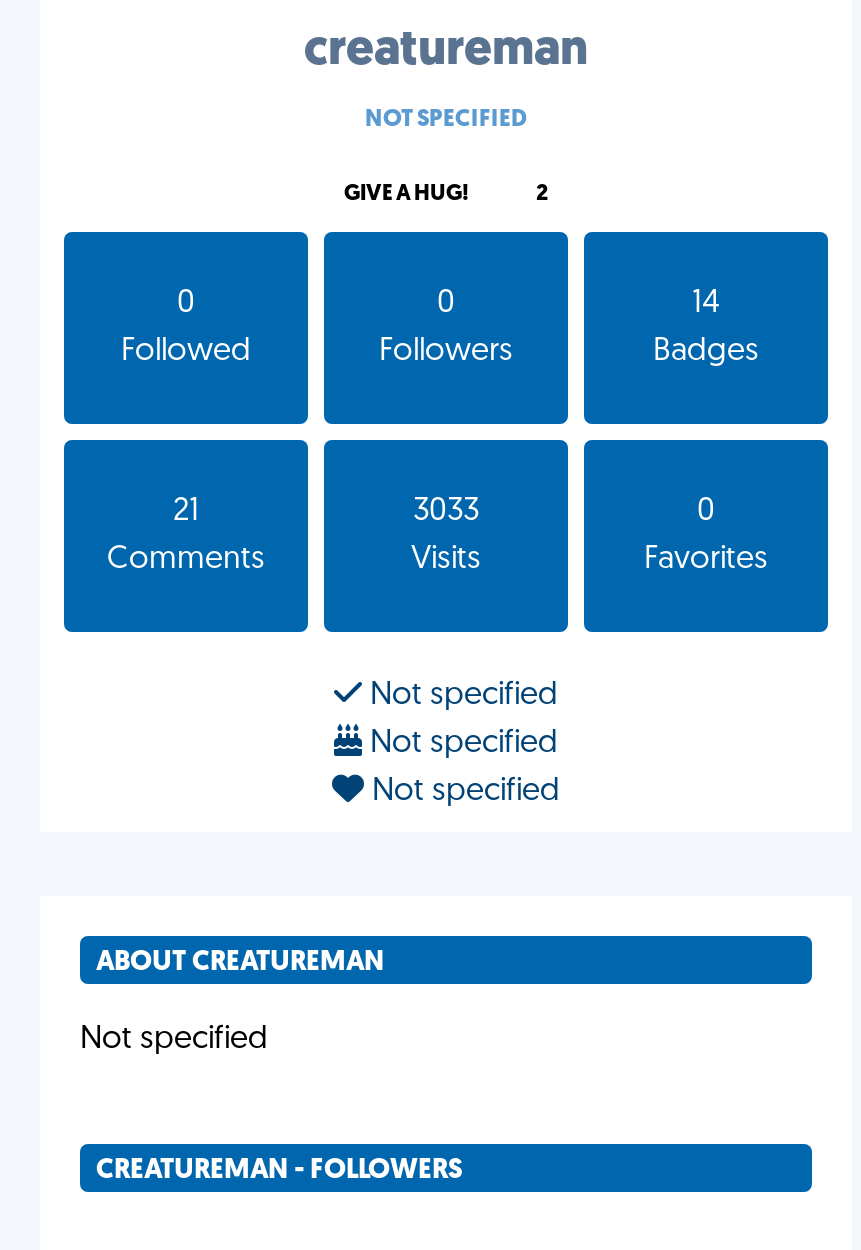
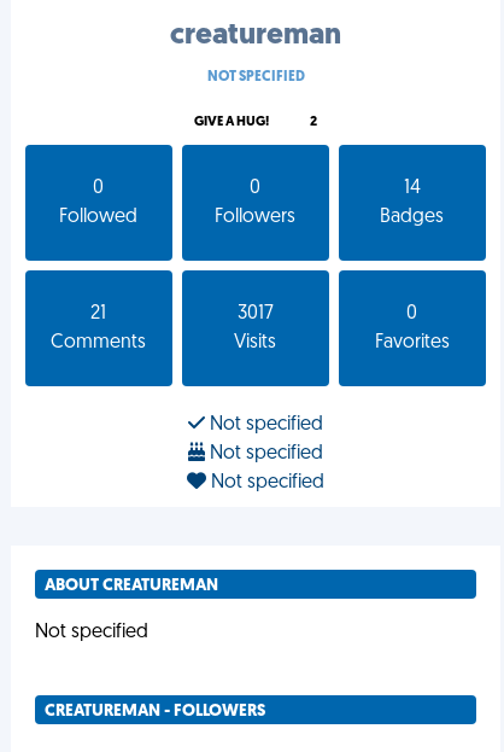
- 3033
+ 3017
